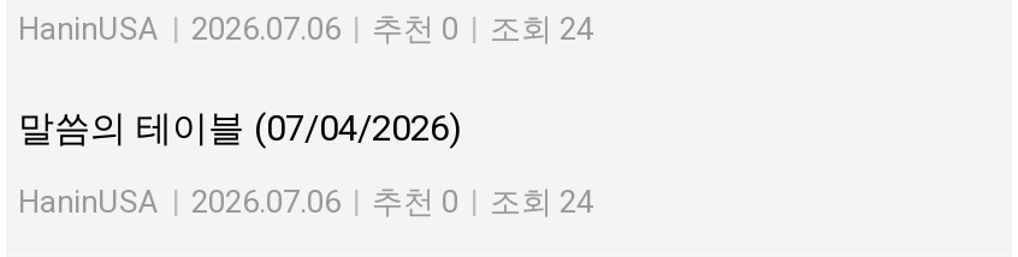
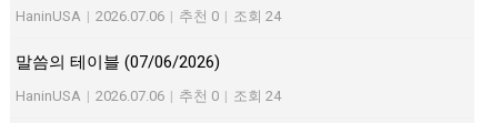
- 말씀의 테이블 (07/04/2026)
+ 말씀의 테이블 (07/06/2026)
